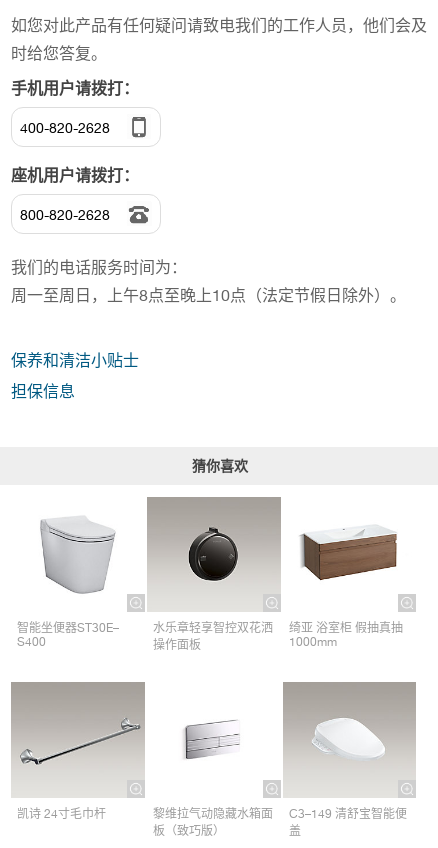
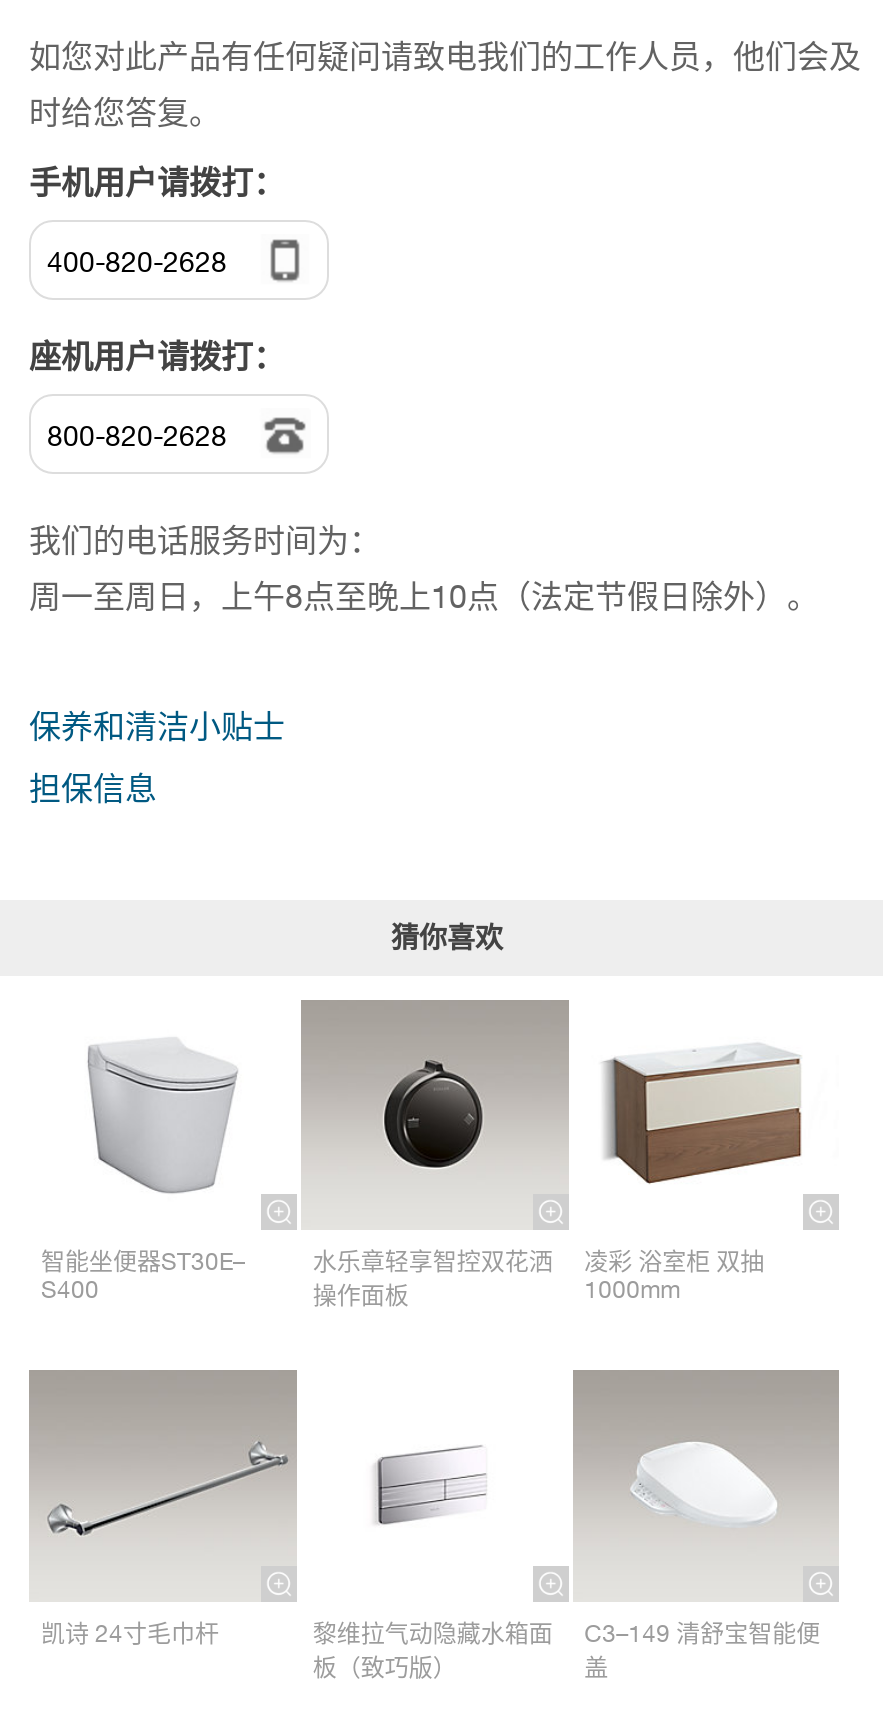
- [image]
- 绮亚 浴室柜 假抽真抽
+ [image]
+ 凌彩 浴室柜 双抽
